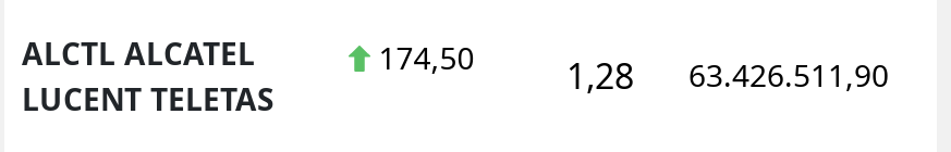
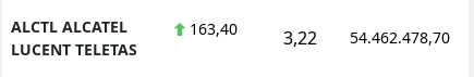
- 174,50
+ 163,40

- 1,28
+ 3,22

- 63.426.511,90
+ 54.462.478,70
